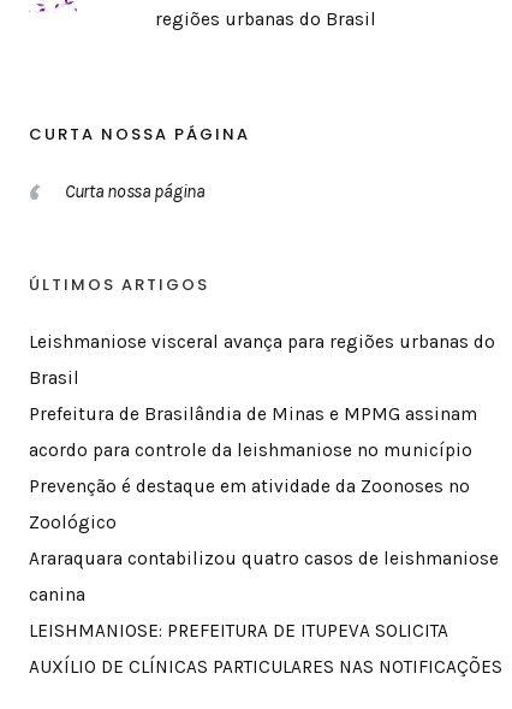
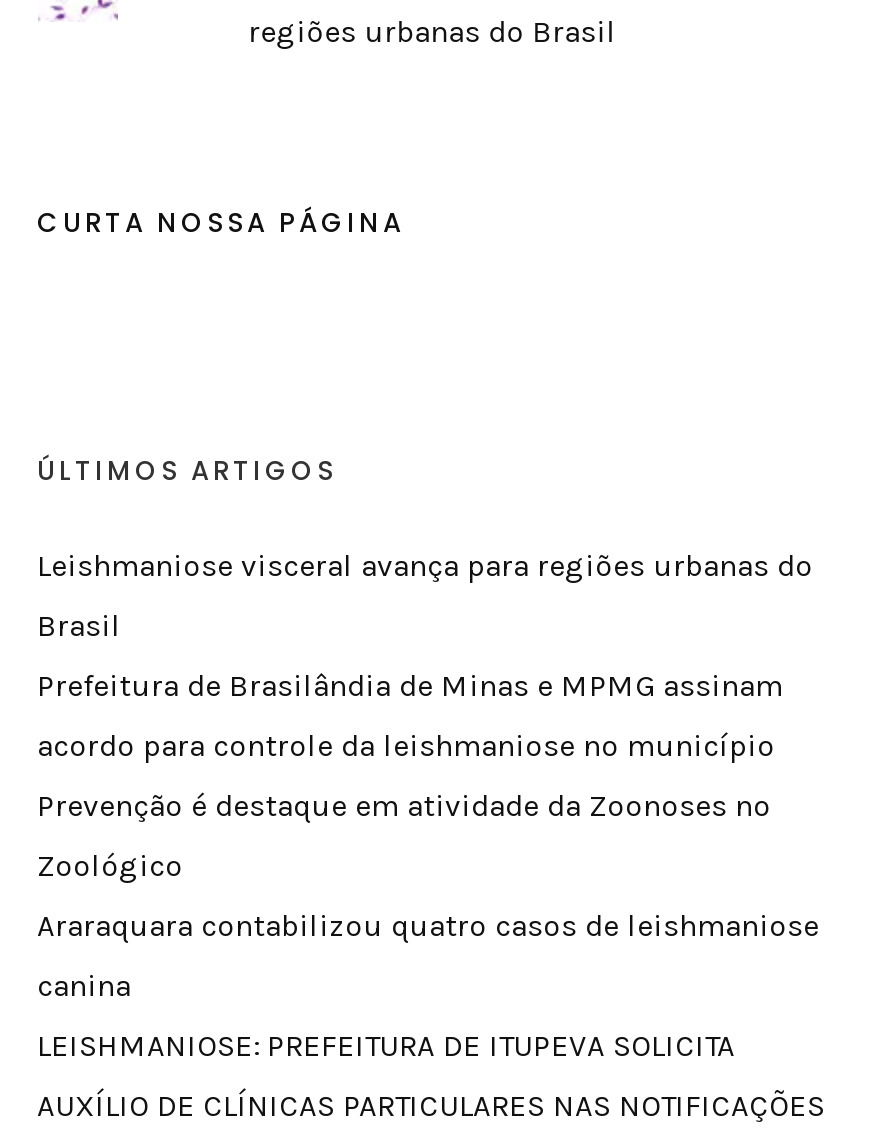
- Curta nossa página
